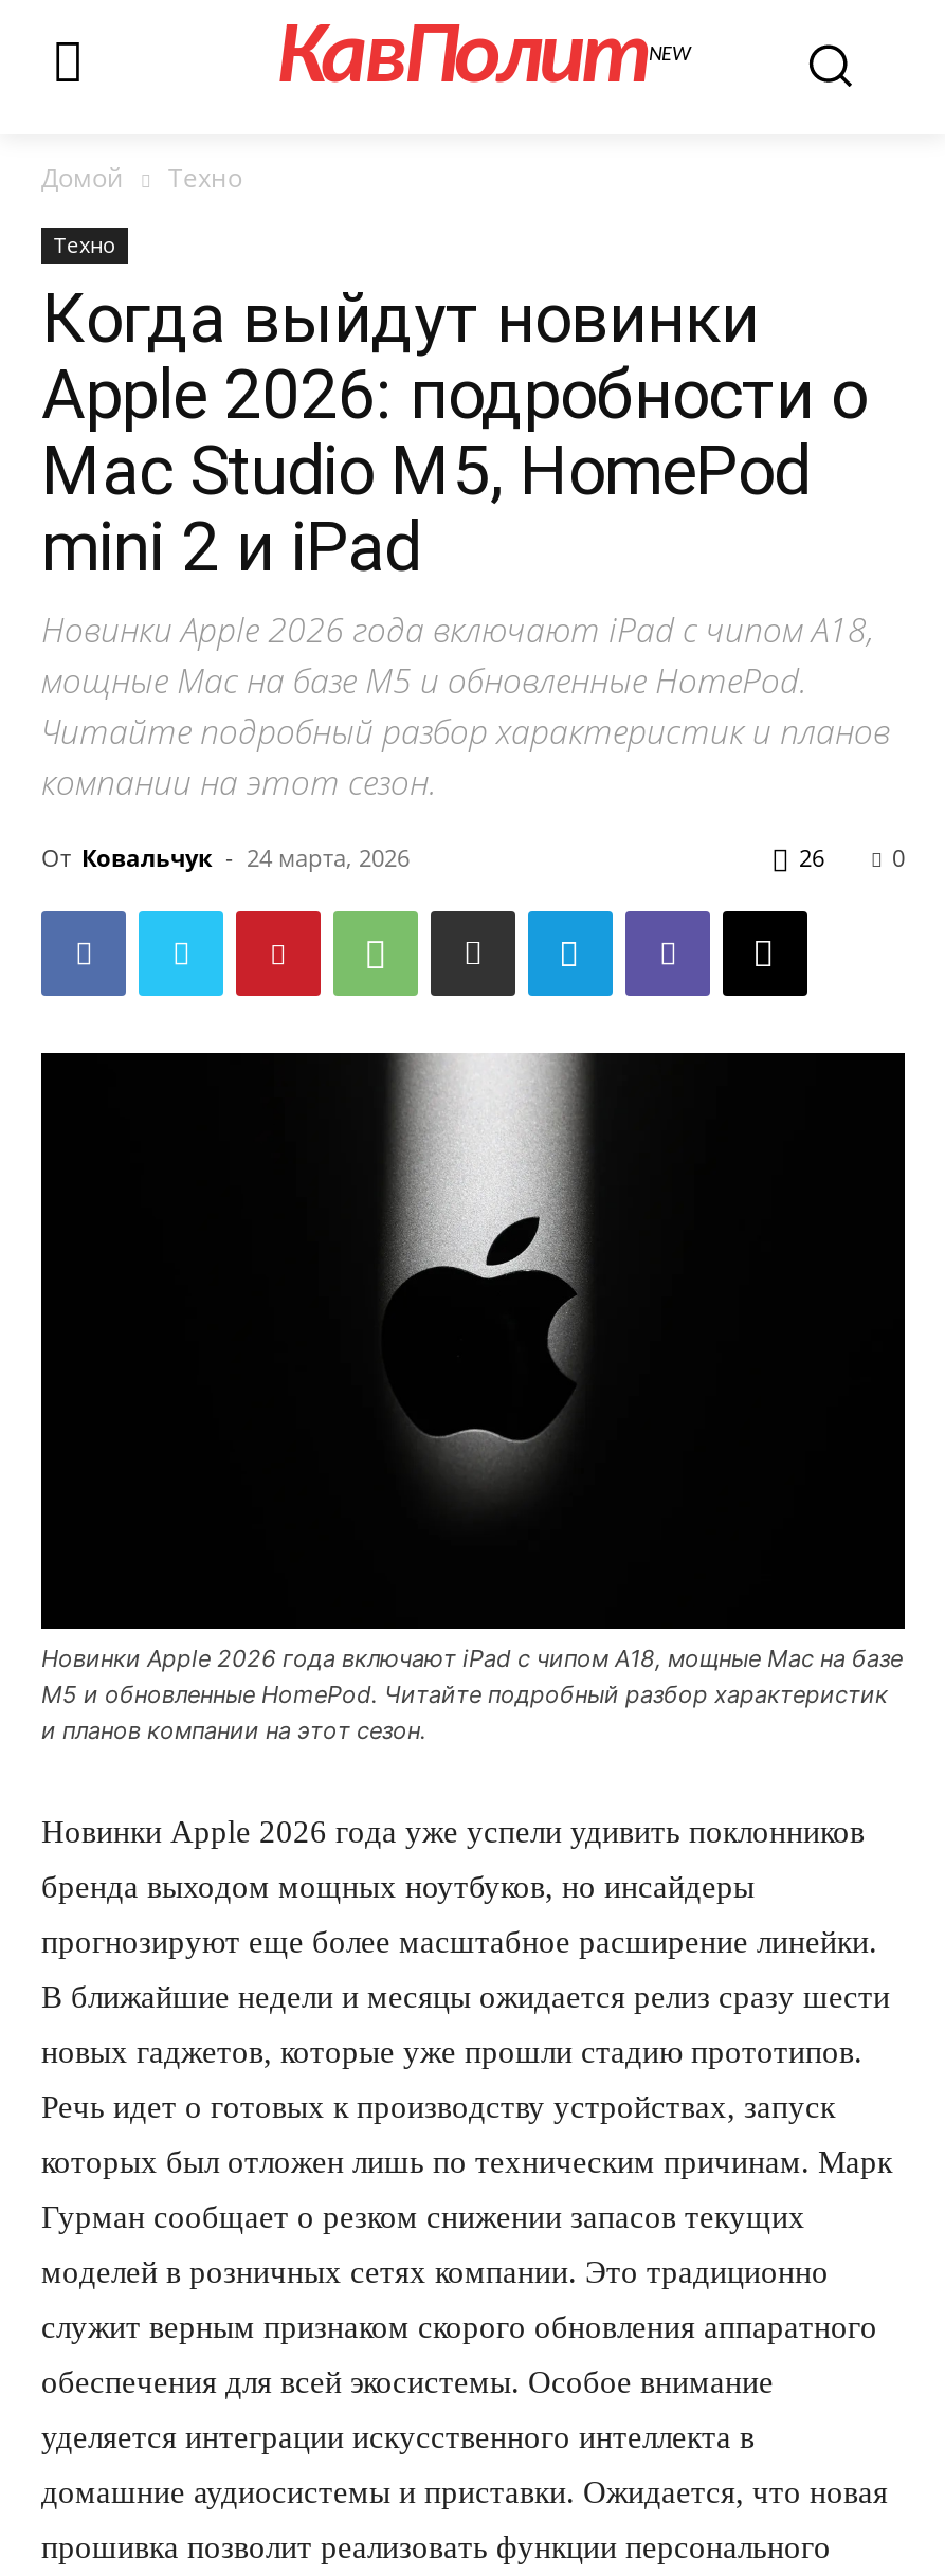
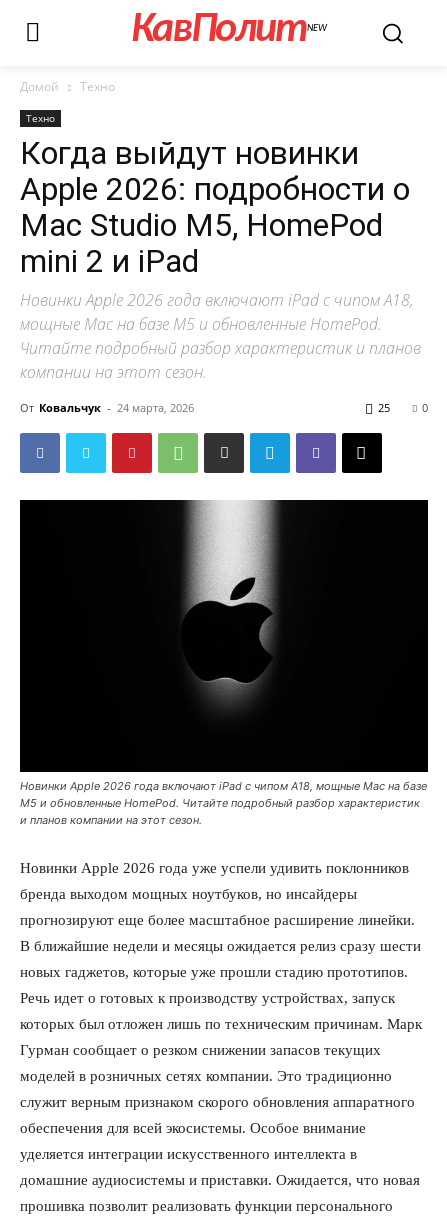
- 26
+ 25
